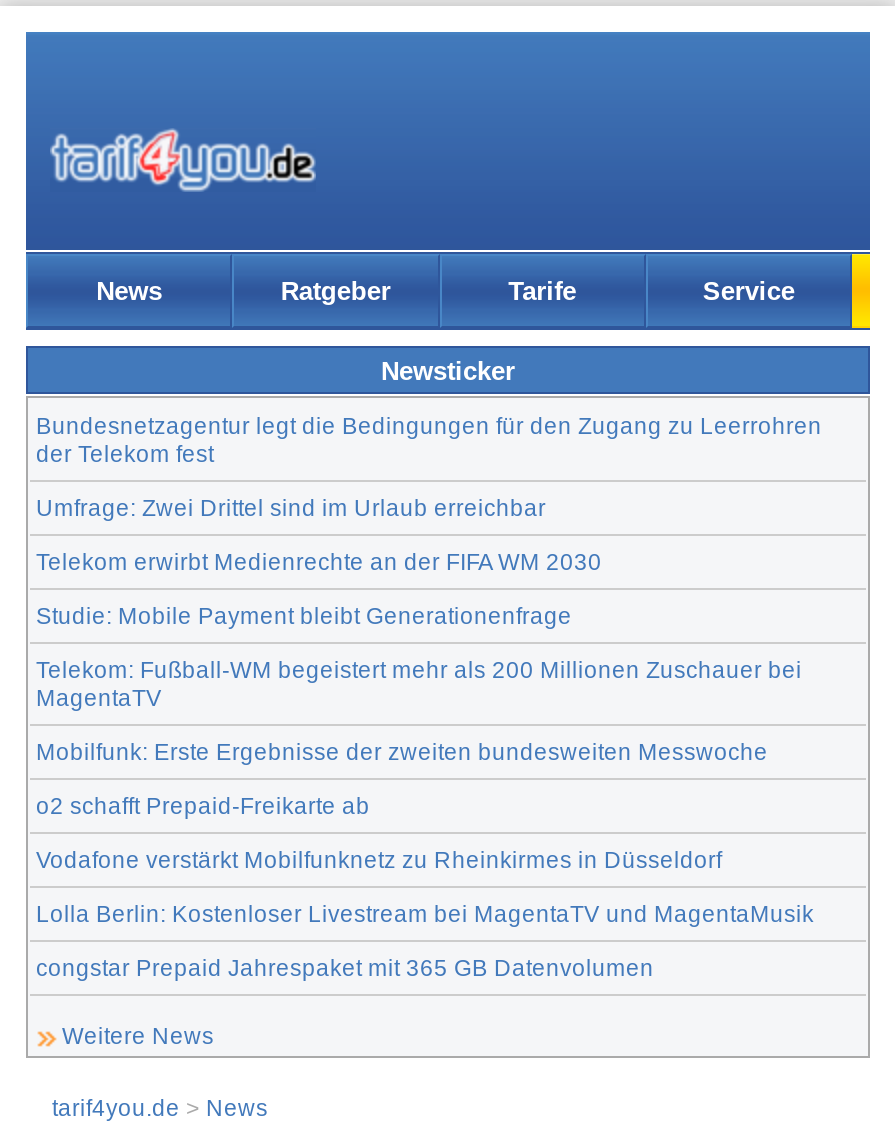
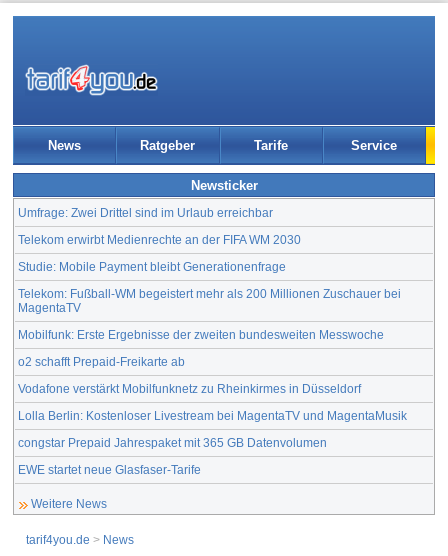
- Bundesnetzagentur legt die Bedingungen für den Zugang zu Leerrohren
- der Telekom fest

moved up: Umfrage: Zwei Drittel sind im Urlaub erreichbar | Telekom erwirbt Medienrechte an der FIFA WM 2030 | Studie: Mobile Payment bleibt Generationenfrage | ... | Lolla Berlin: Kostenloser Livestream bei MagentaTV und MagentaMusik | congstar Prepaid Jahrespaket mit 365 GB Datenvolumen

+ EWE startet neue Glasfaser-Tarife
